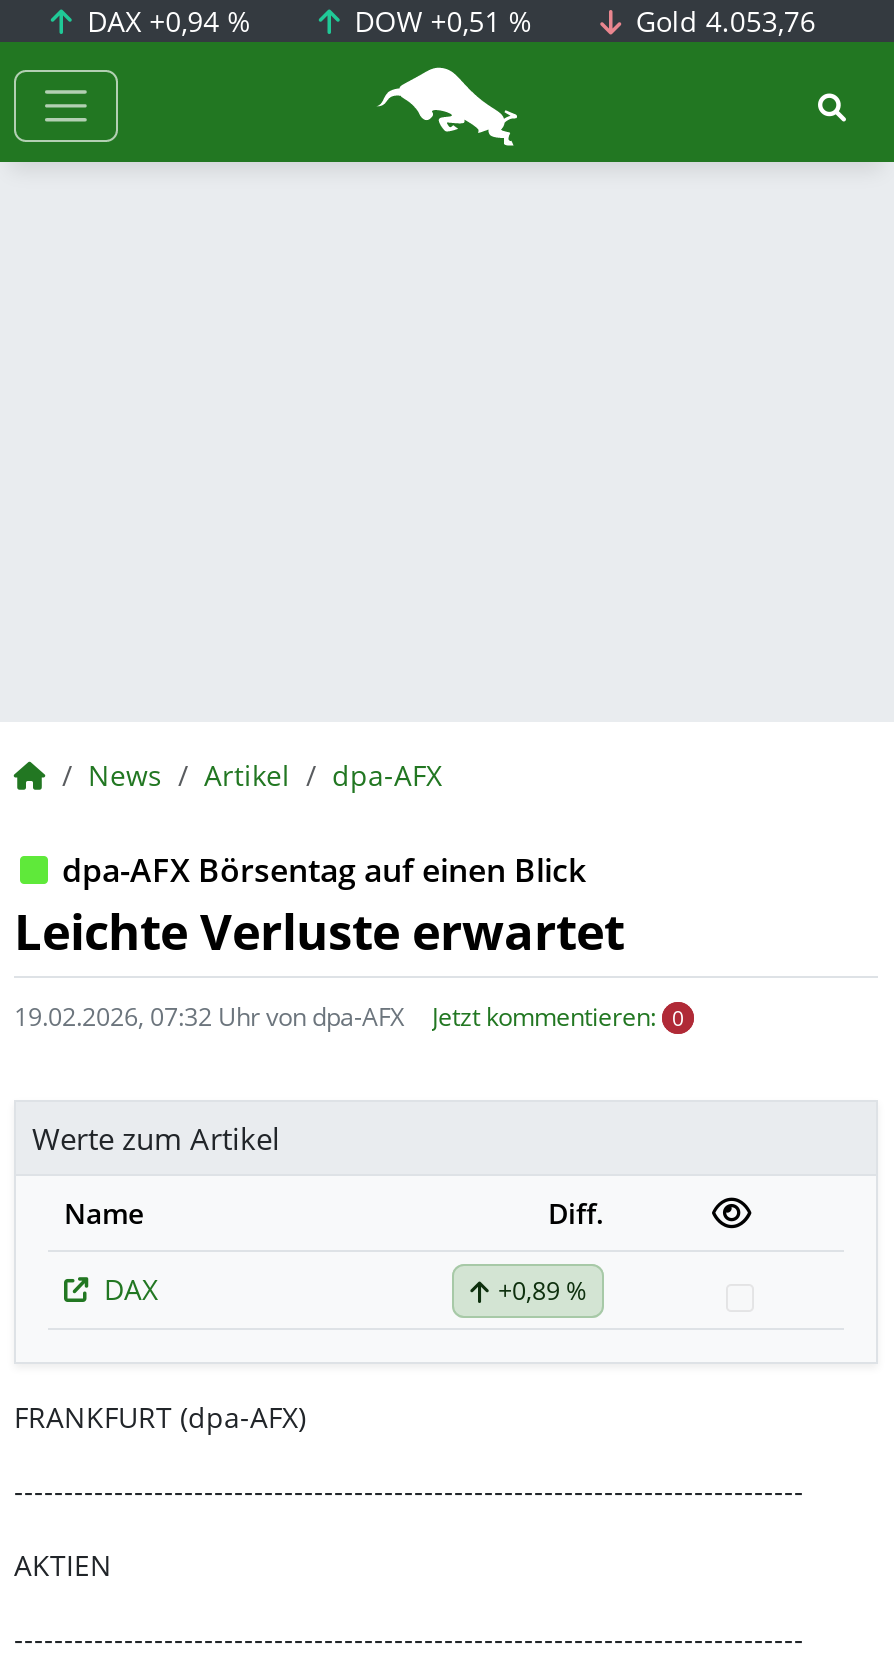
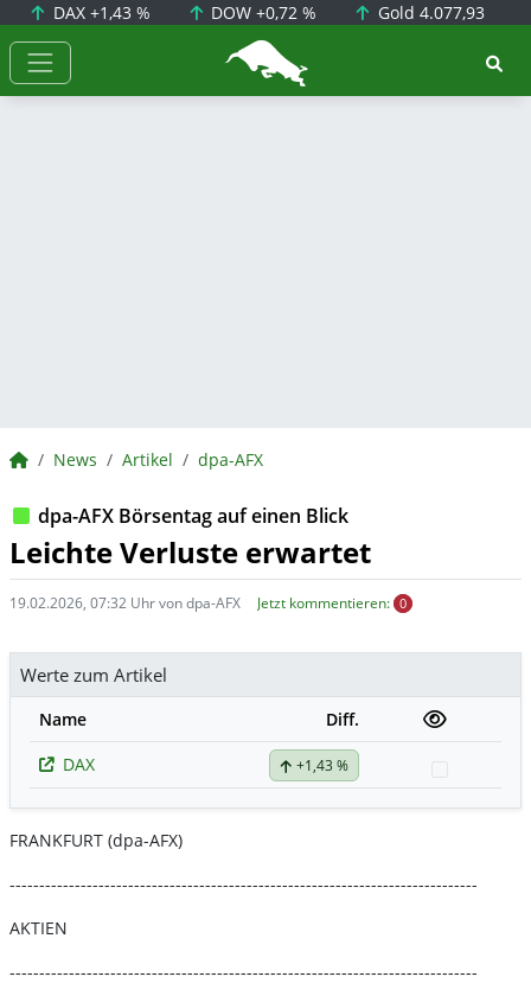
- DAX +0,94 %
+ DAX +1,43 %

- DOW +0,51 %
+ DOW +0,72 %

- Gold 4.053,76
+ Gold 4.077,93

- +0,89 %
+ +1,43 %
